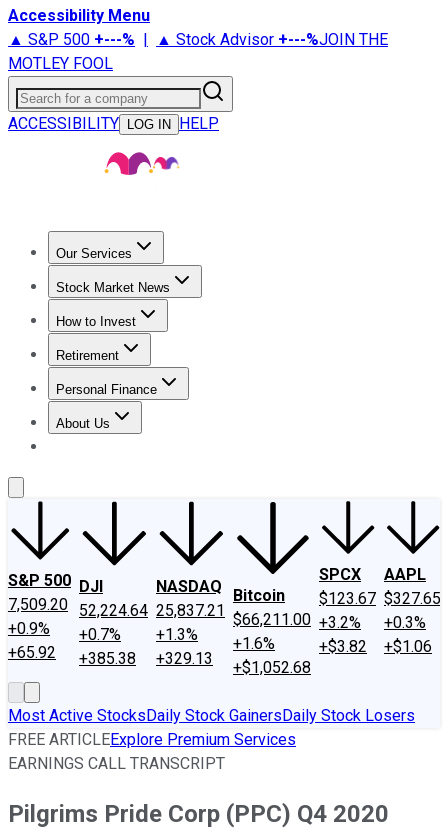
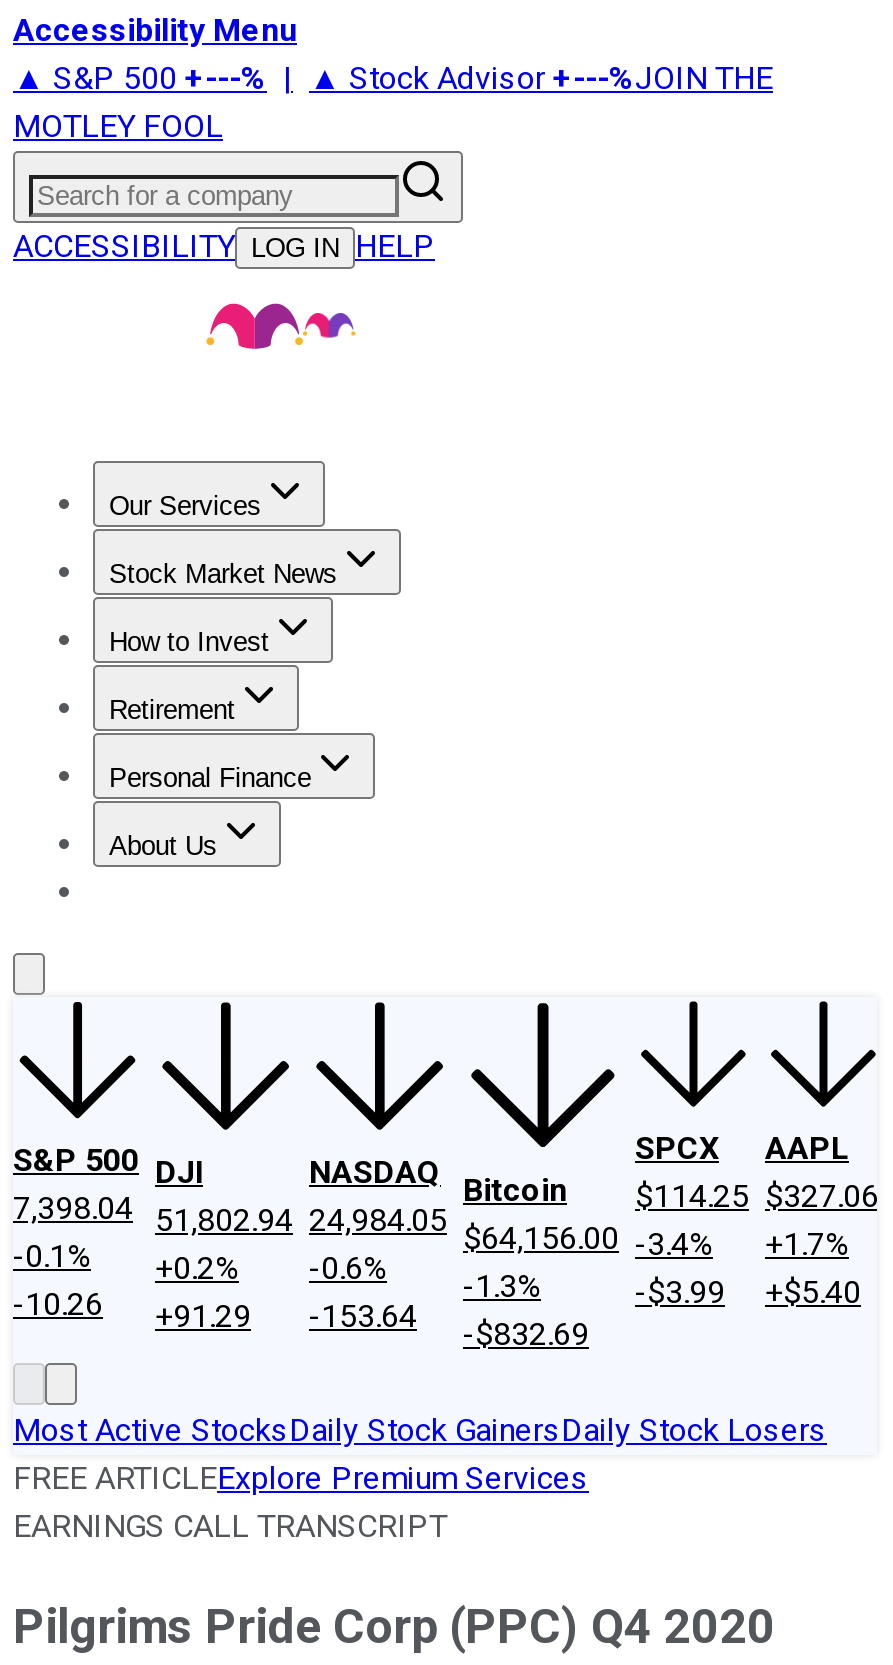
- $123.67
+ $114.25

- $327.65
+ $327.06

- 7,509.20
+ 7,398.04

- 52,224.64
+ 51,802.94

- 25,837.21
+ 24,984.05

- $66,211.00
+ $64,156.00

- +3.2%
+ -3.4%

- +0.3%
+ +1.7%

- +0.9%
+ -0.1%

- +0.7%
+ +0.2%

- +1.3%
+ -0.6%

- +1.6%
+ -1.3%

- +$3.82
+ -$3.99

- +$1.06
+ +$5.40

- +65.92
+ -10.26

- +385.38
+ +91.29

- +329.13
+ -153.64

- +$1,052.68
+ -$832.69
